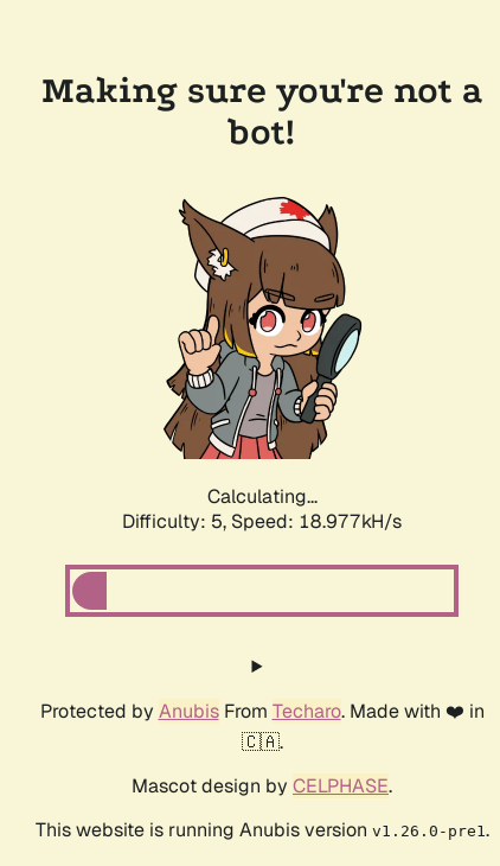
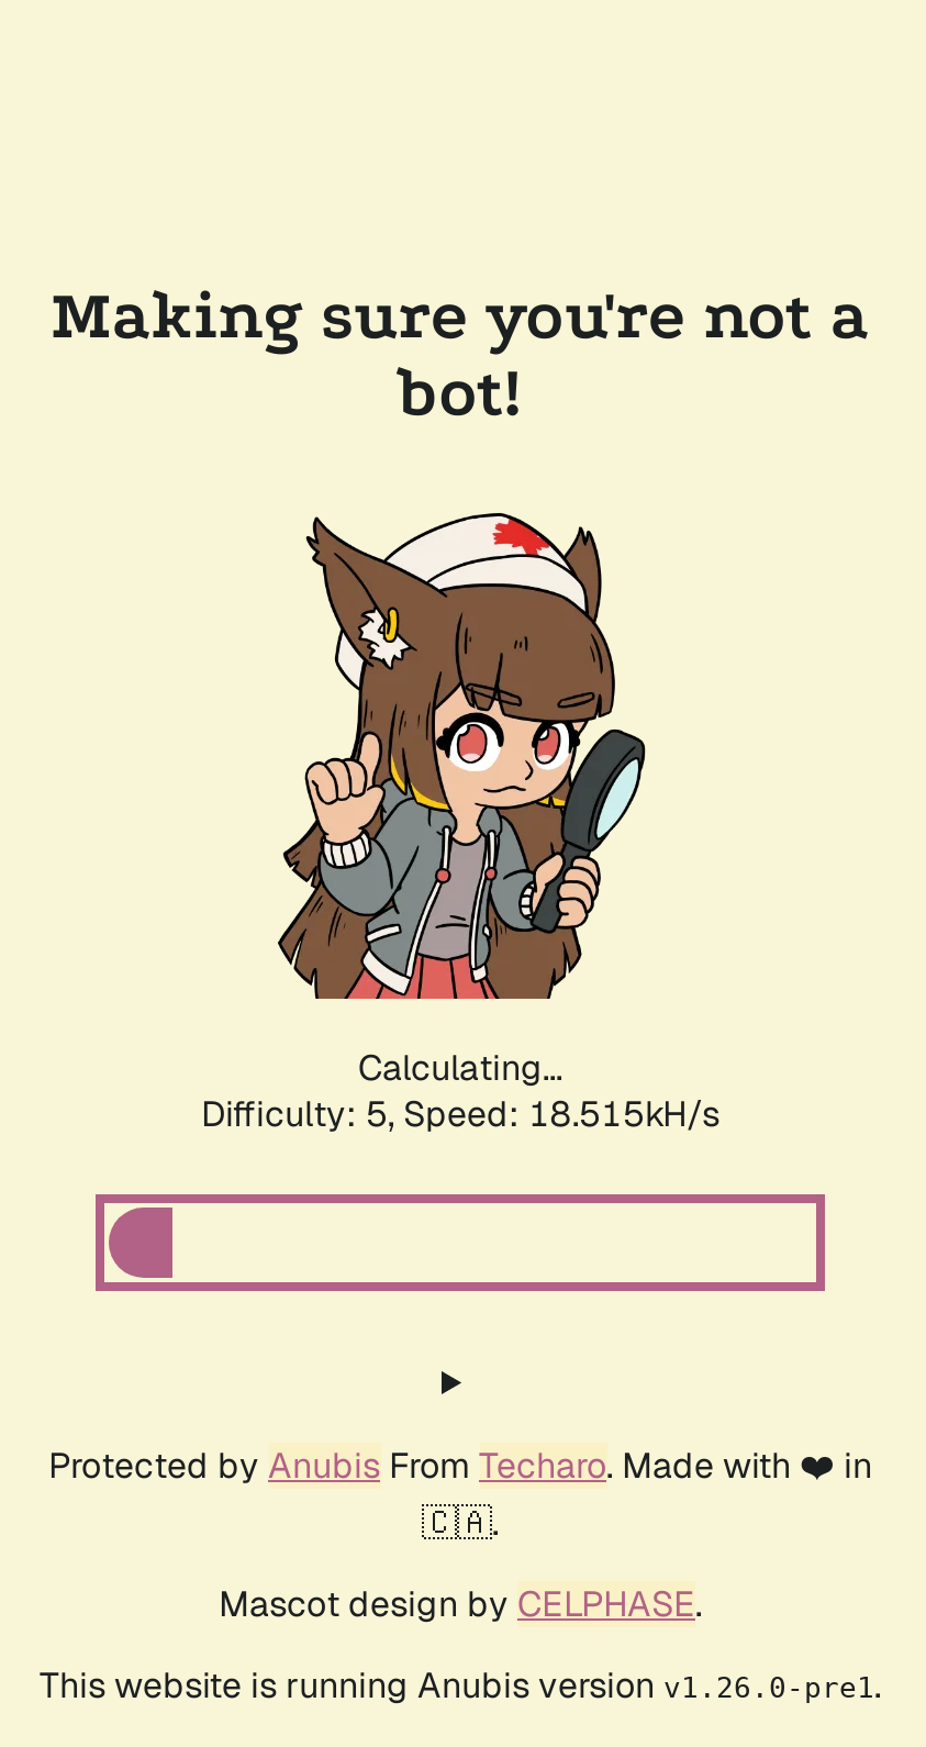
- Difficulty: 5, Speed: 18.977kH/s
+ Difficulty: 5, Speed: 18.515kH/s
